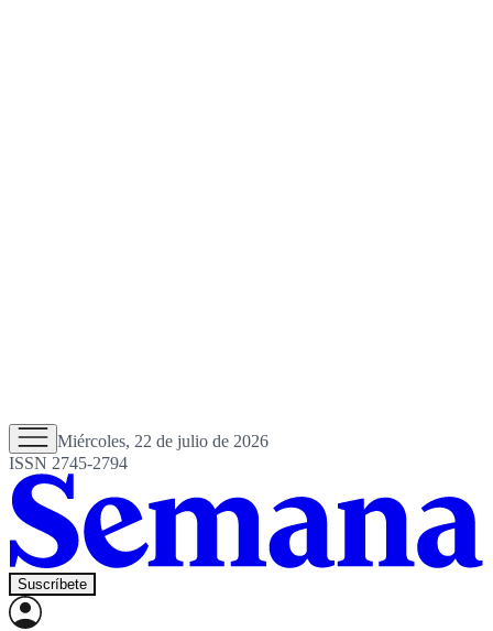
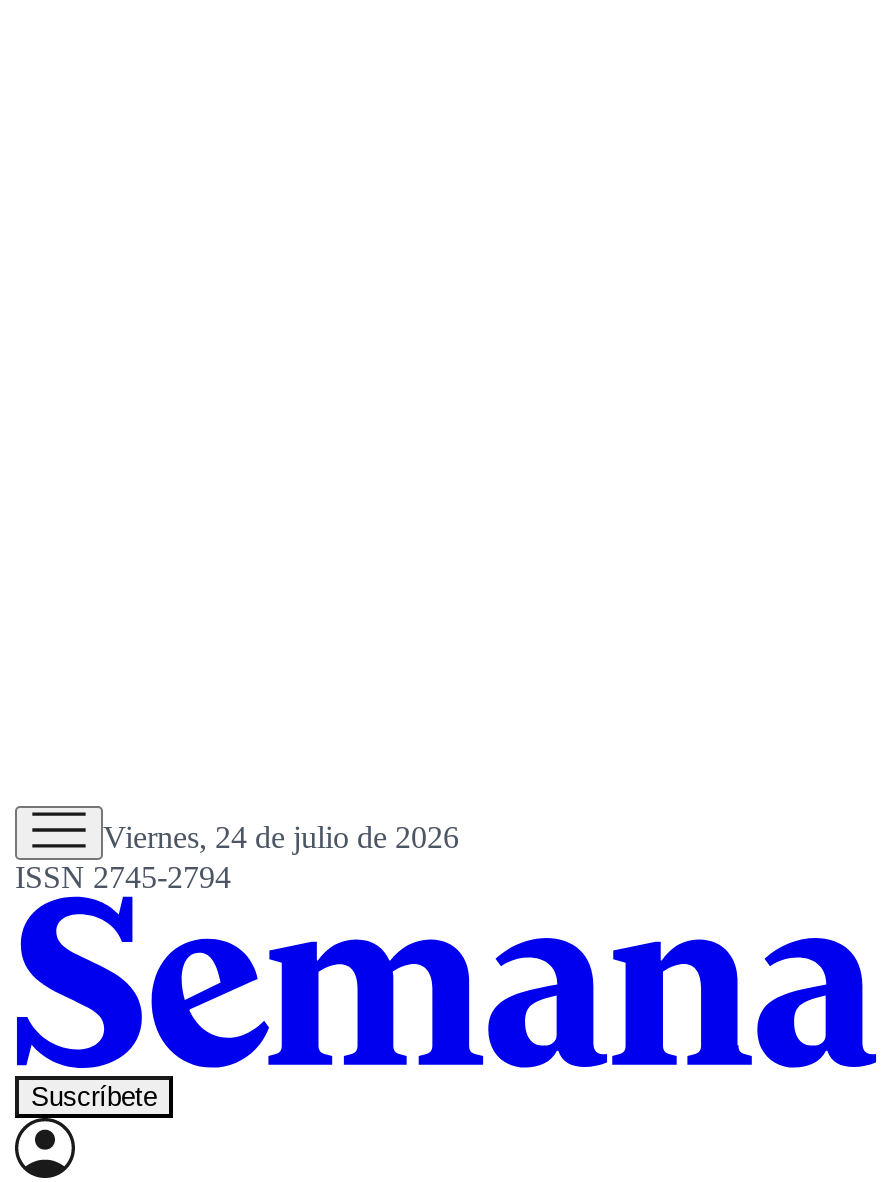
- Miércoles, 22 de julio de 2026
+ Viernes, 24 de julio de 2026
